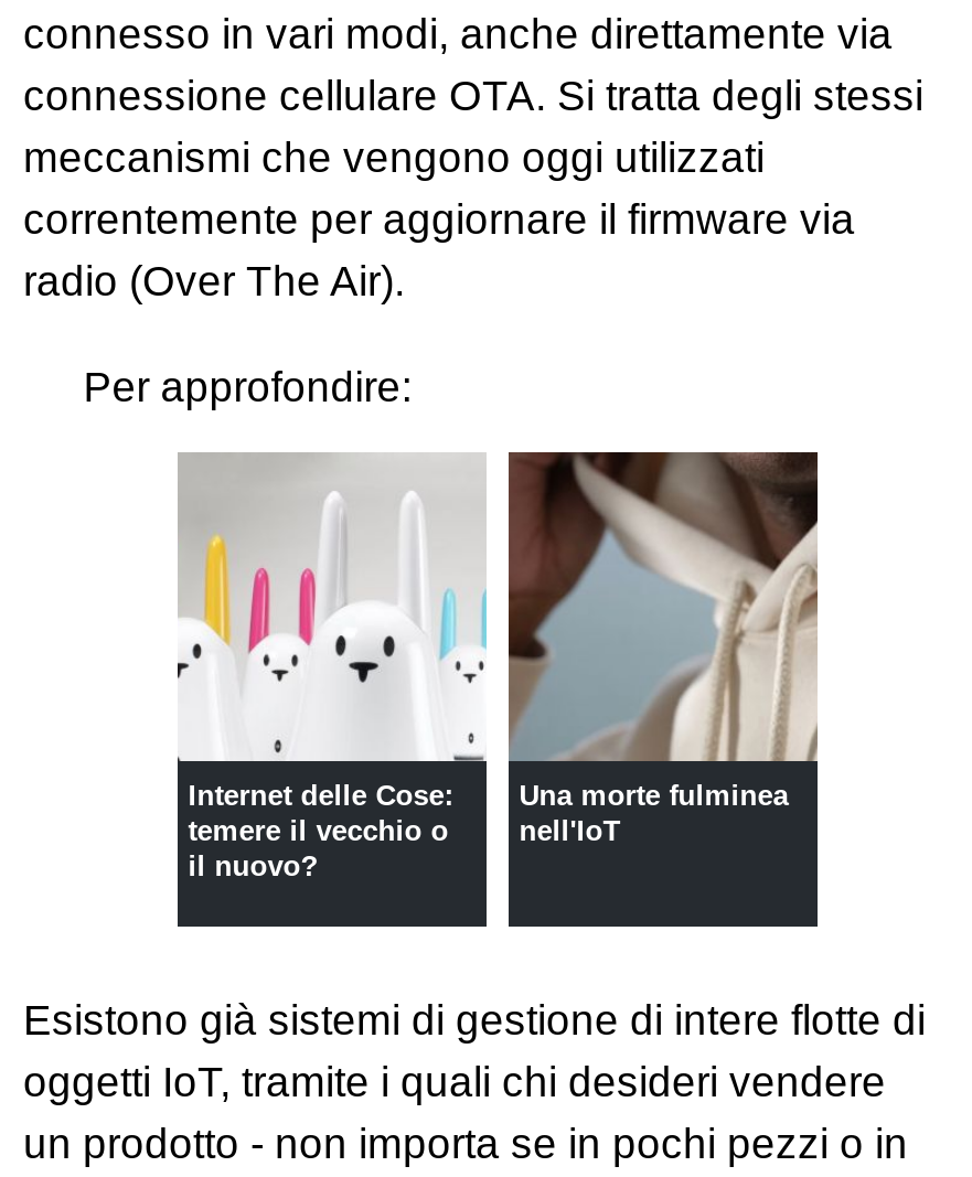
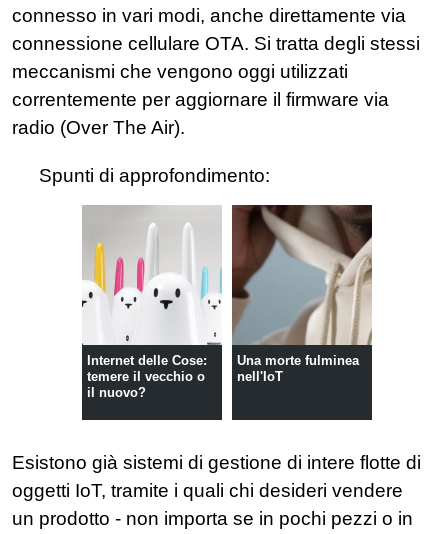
- Per approfondire:
+ Spunti di approfondimento:
